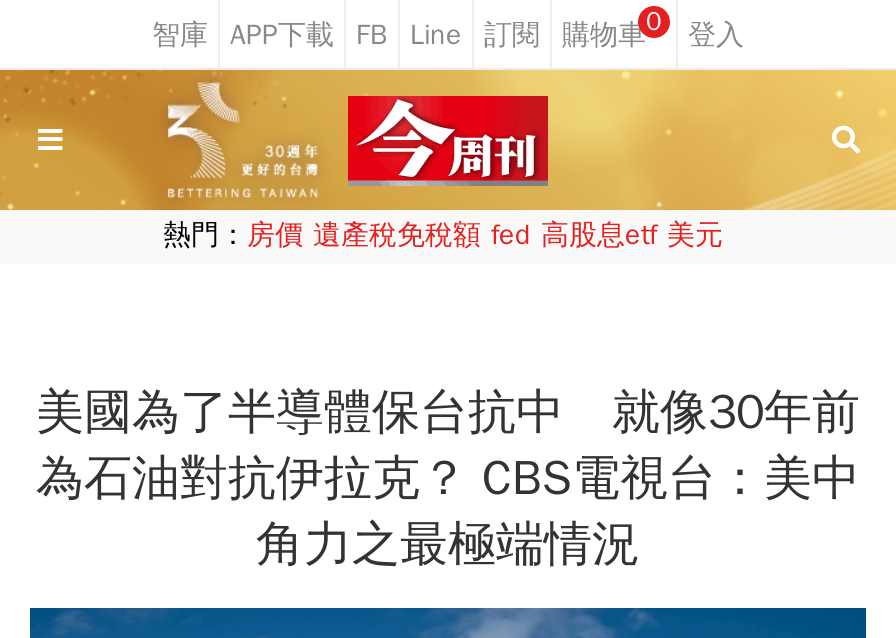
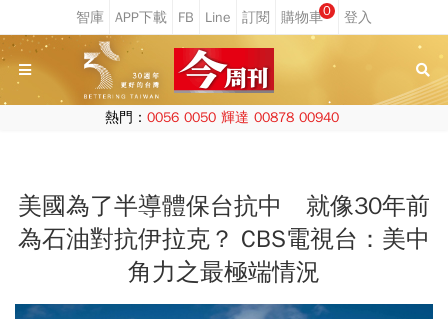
- 熱門：房價 遺產稅免稅額 fed 高股息etf 美元
+ 熱門：0056 0050 輝達 00878 00940
